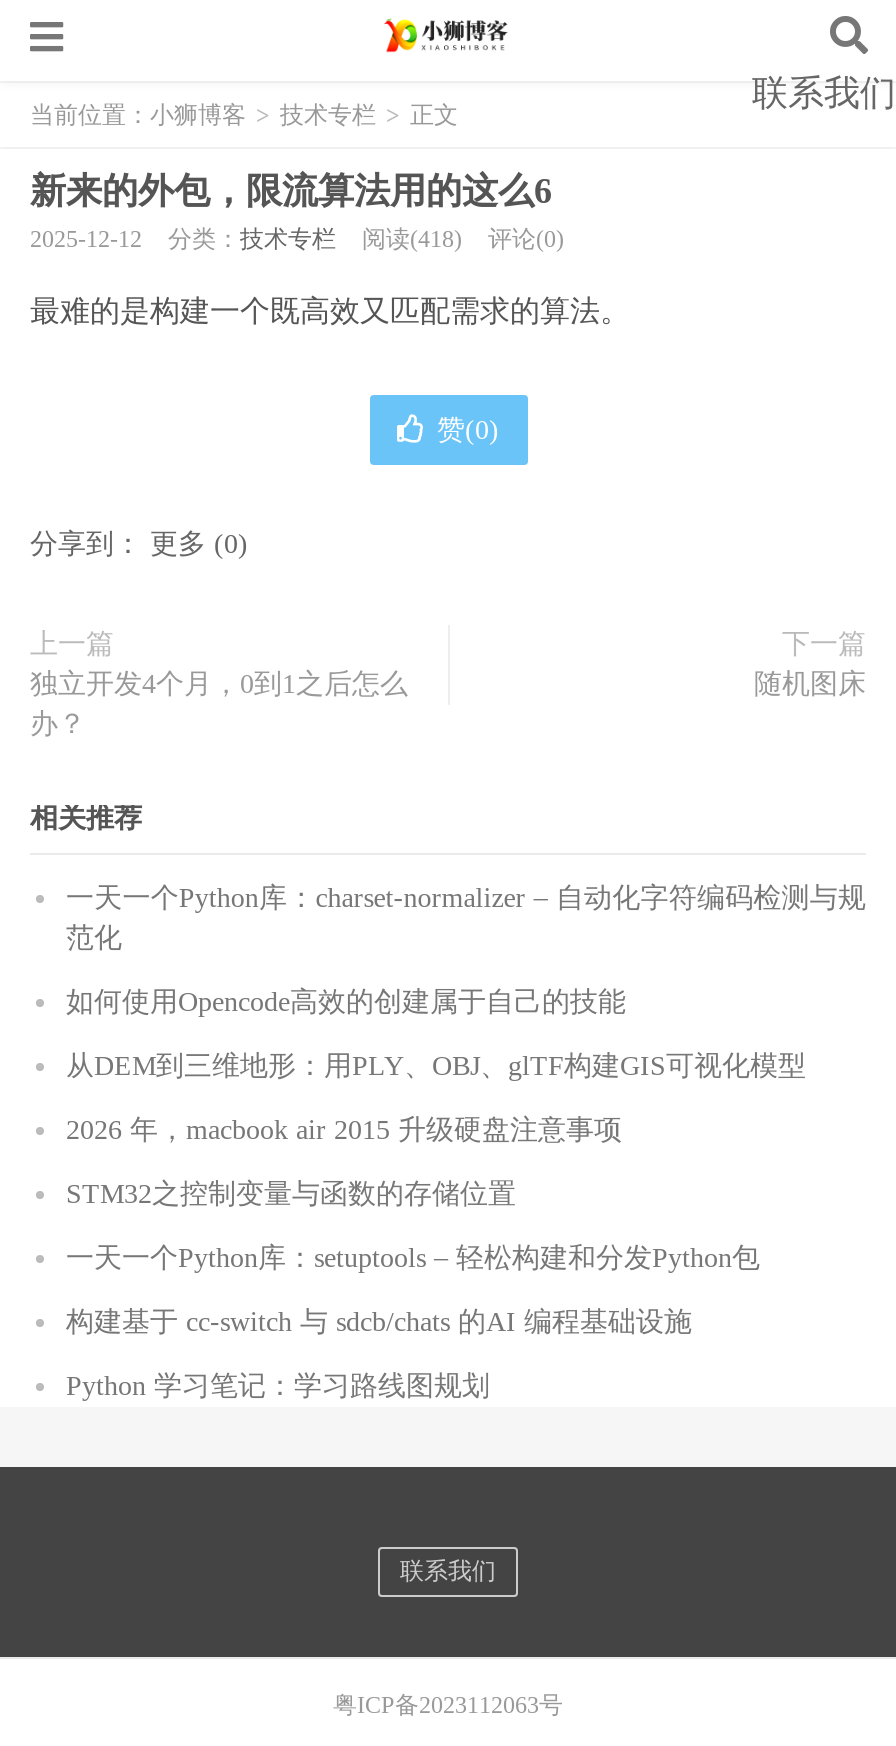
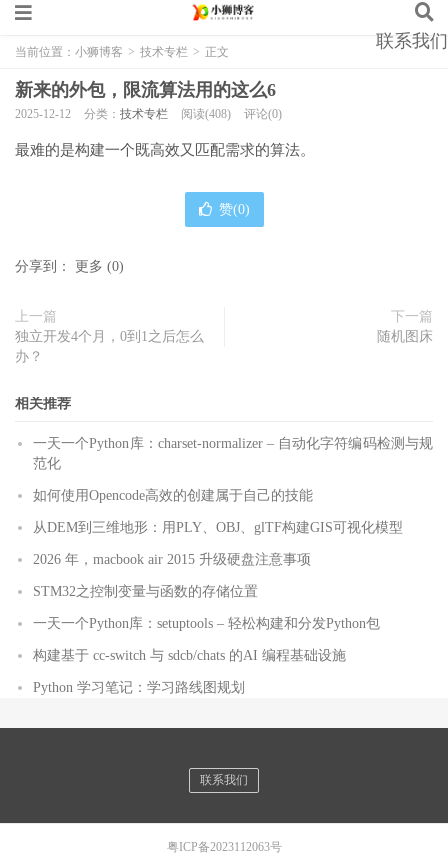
- 2025-12-12 分类：技术专栏 阅读(418) 评论(0)
+ 2025-12-12 分类：技术专栏 阅读(408) 评论(0)
